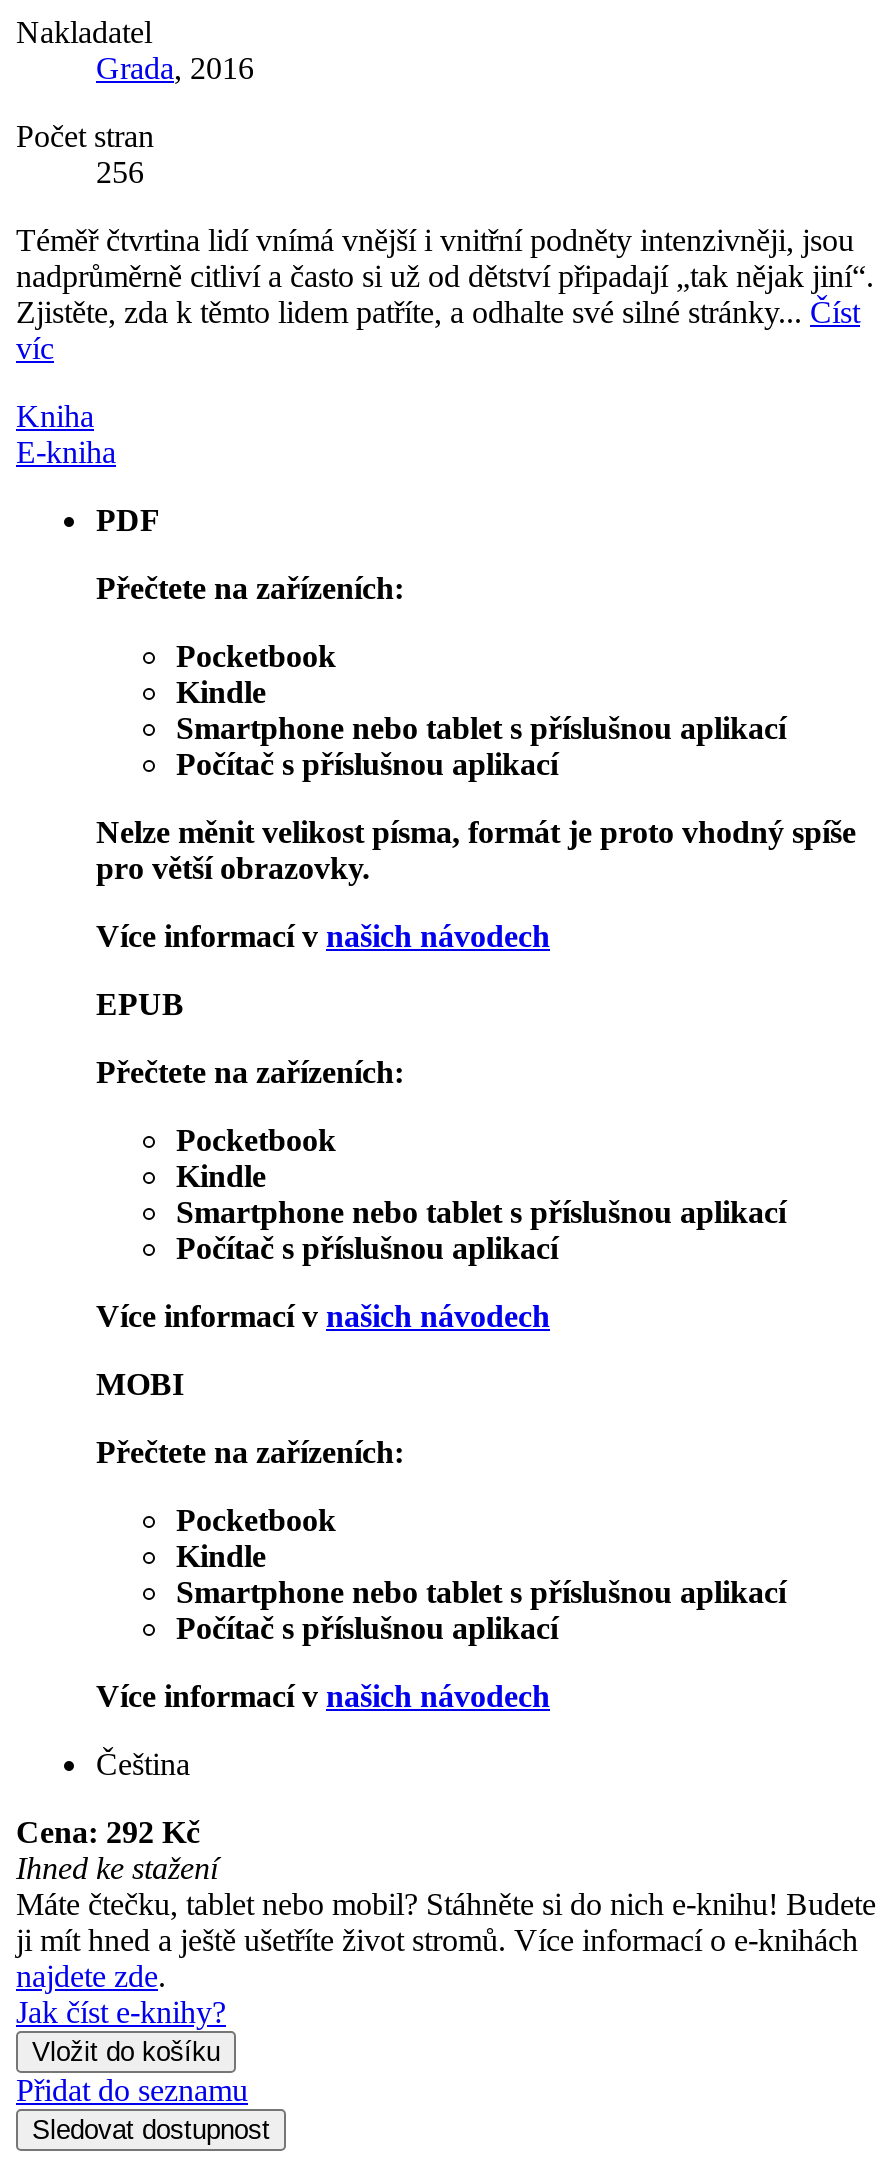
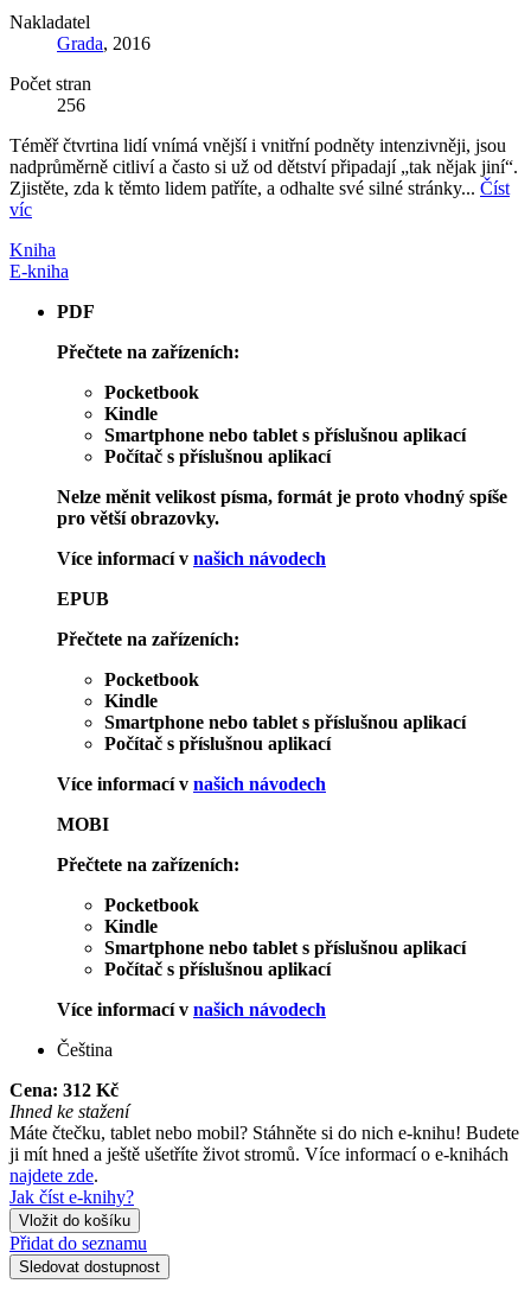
- Cena: 292 Kč
+ Cena: 312 Kč
